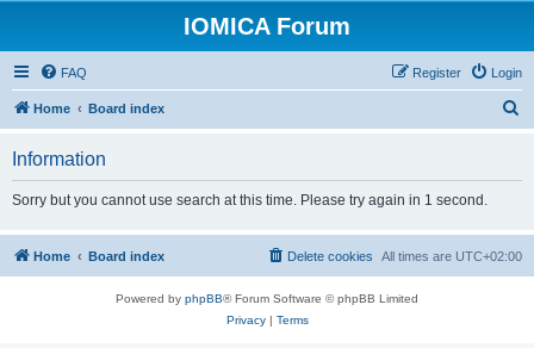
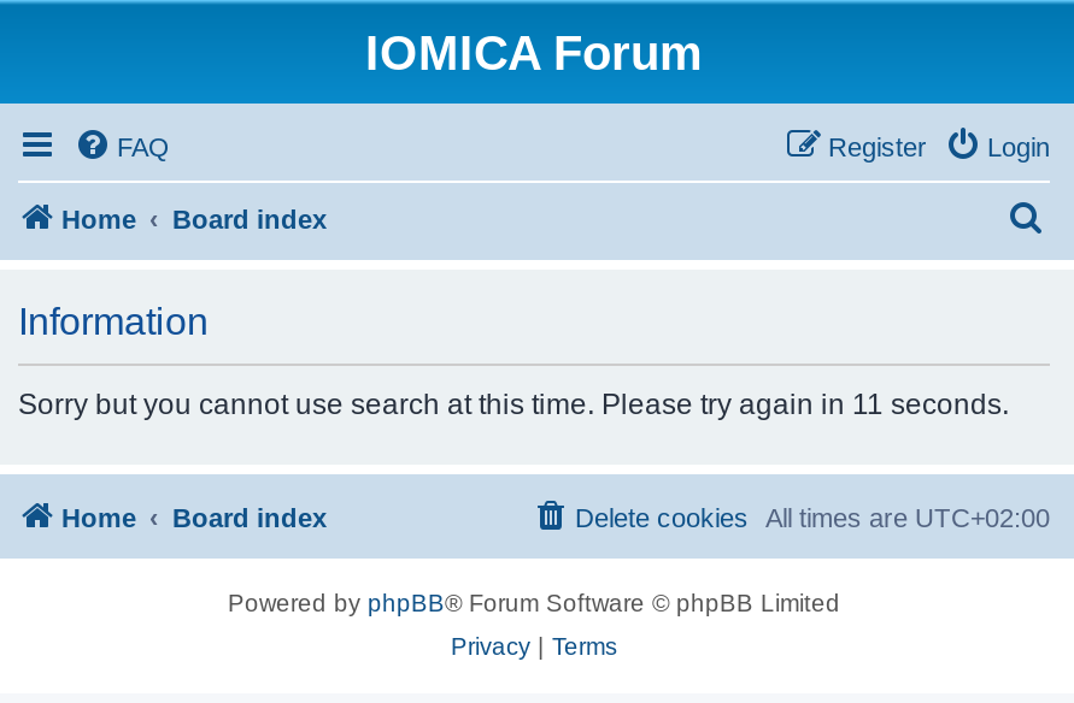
- Sorry but you cannot use search at this time. Please try again in 1 second.
+ Sorry but you cannot use search at this time. Please try again in 11 seconds.
